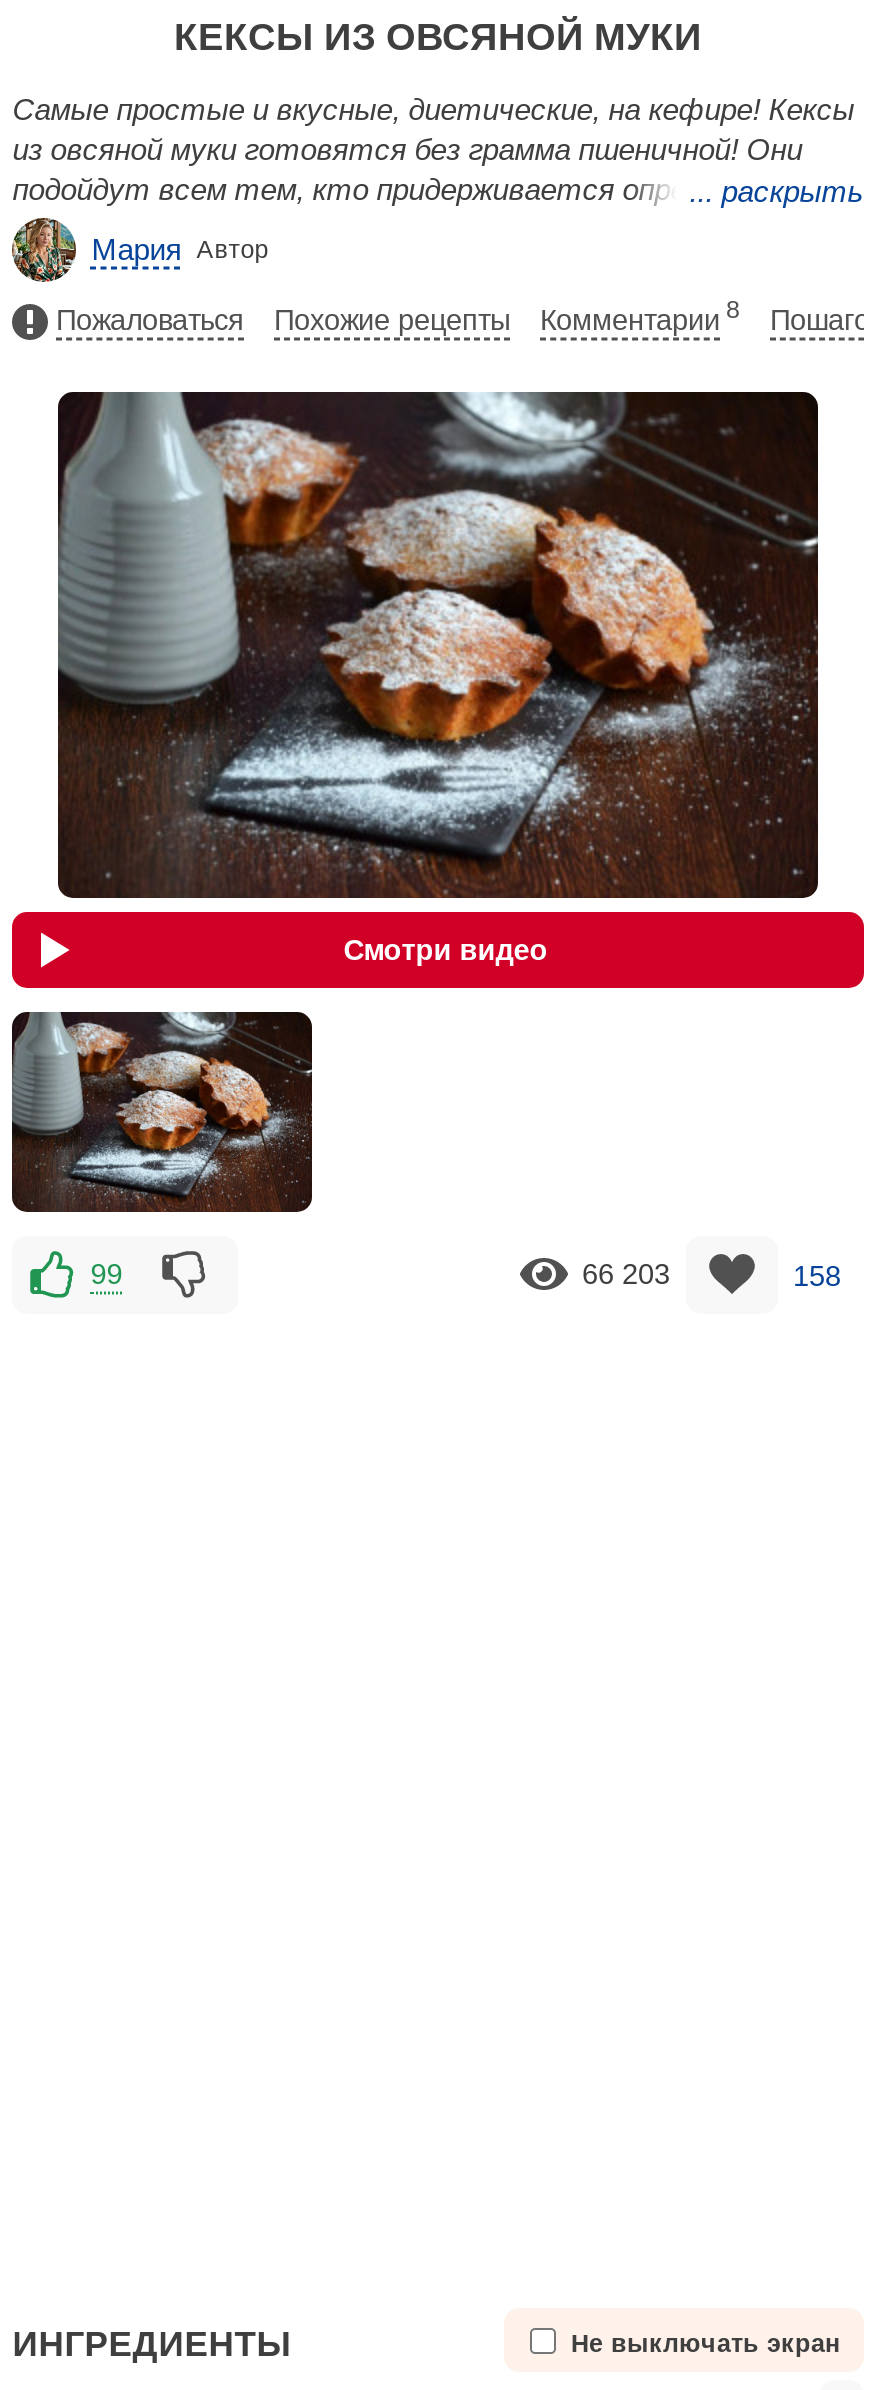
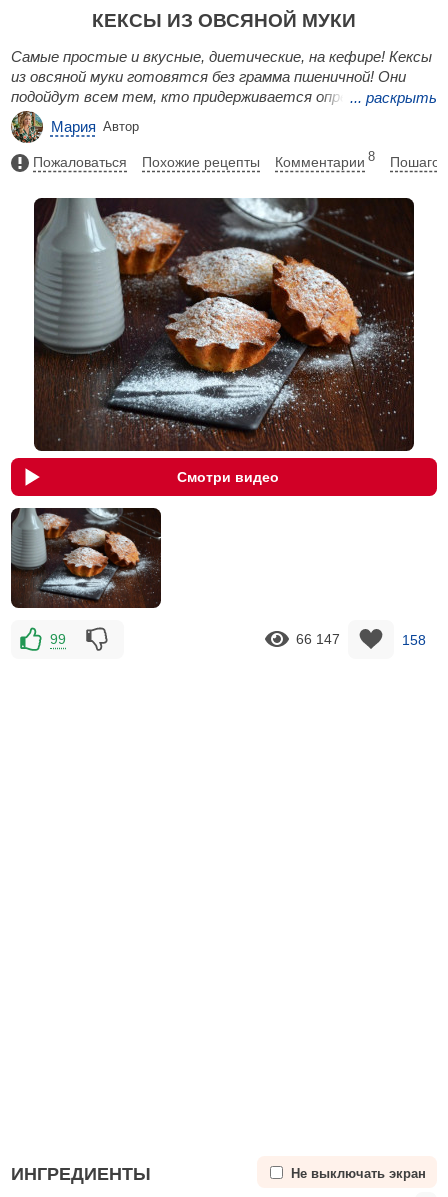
- 66 203
+ 66 147
